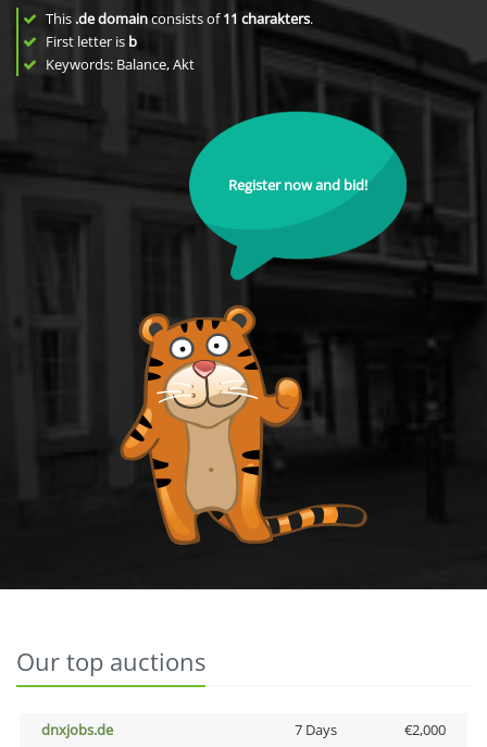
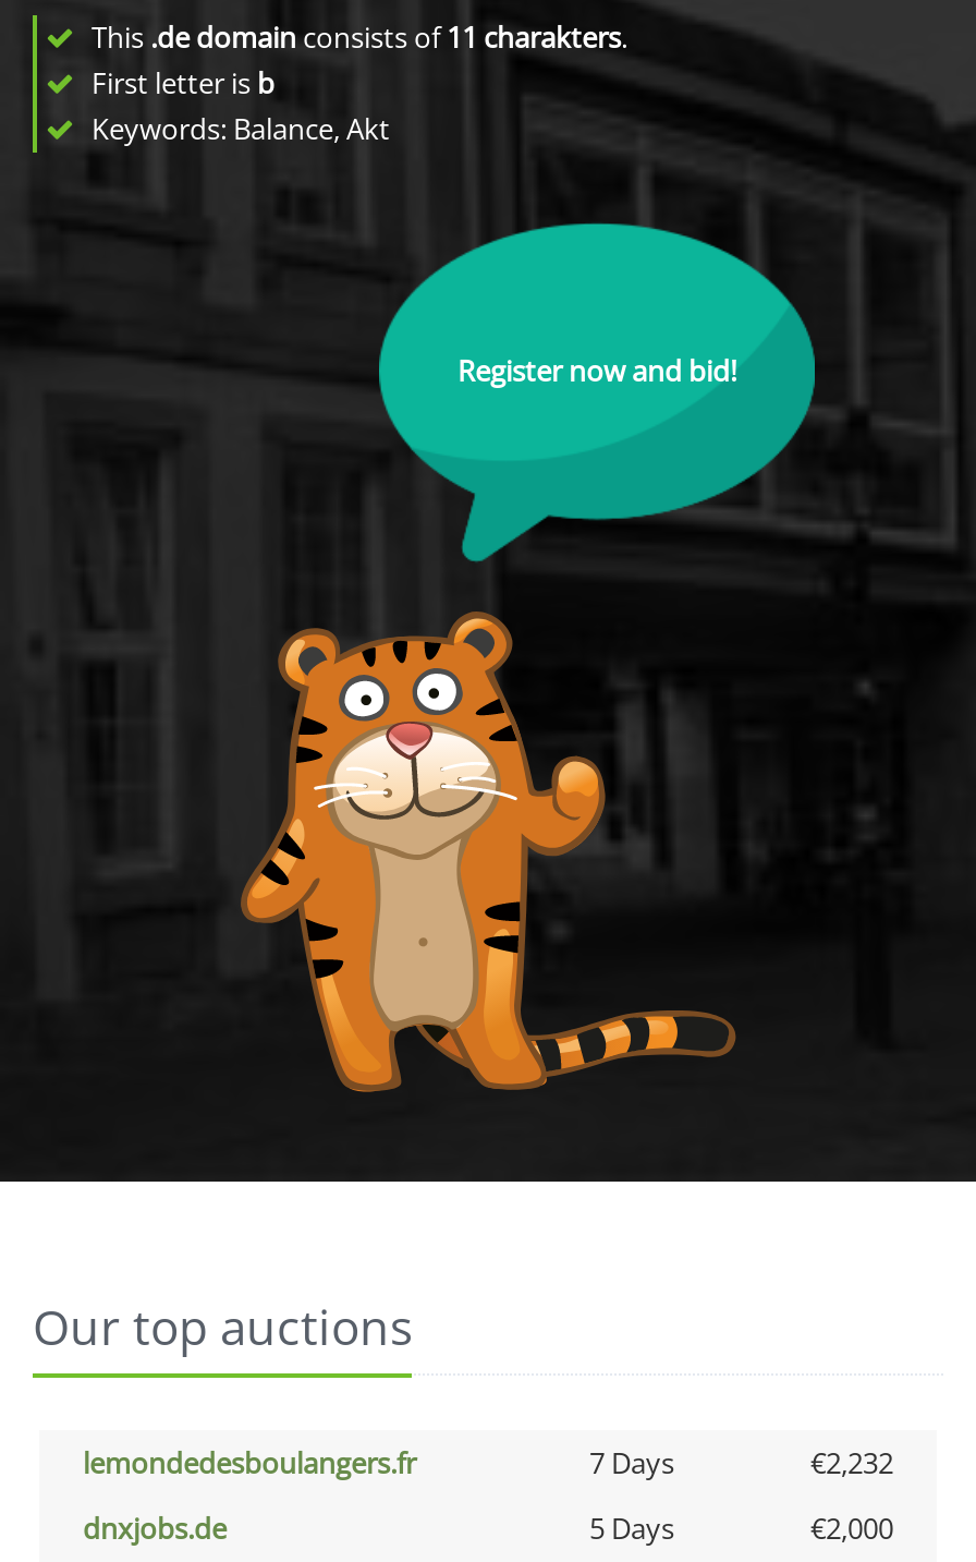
+ lemondedesboulangers.fr
+ 7 Days
+ €2,232

- 7 Days
+ 5 Days
